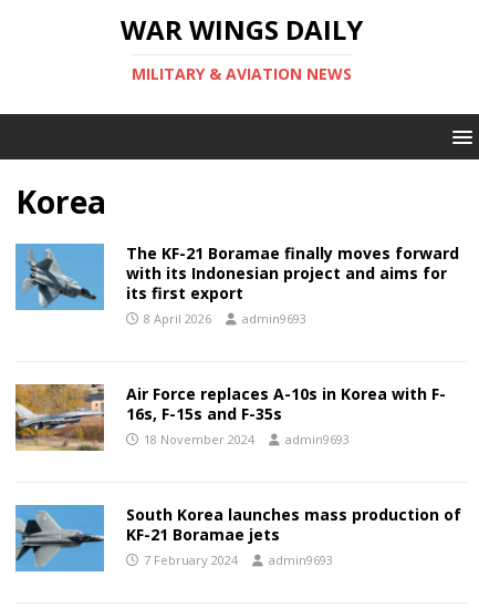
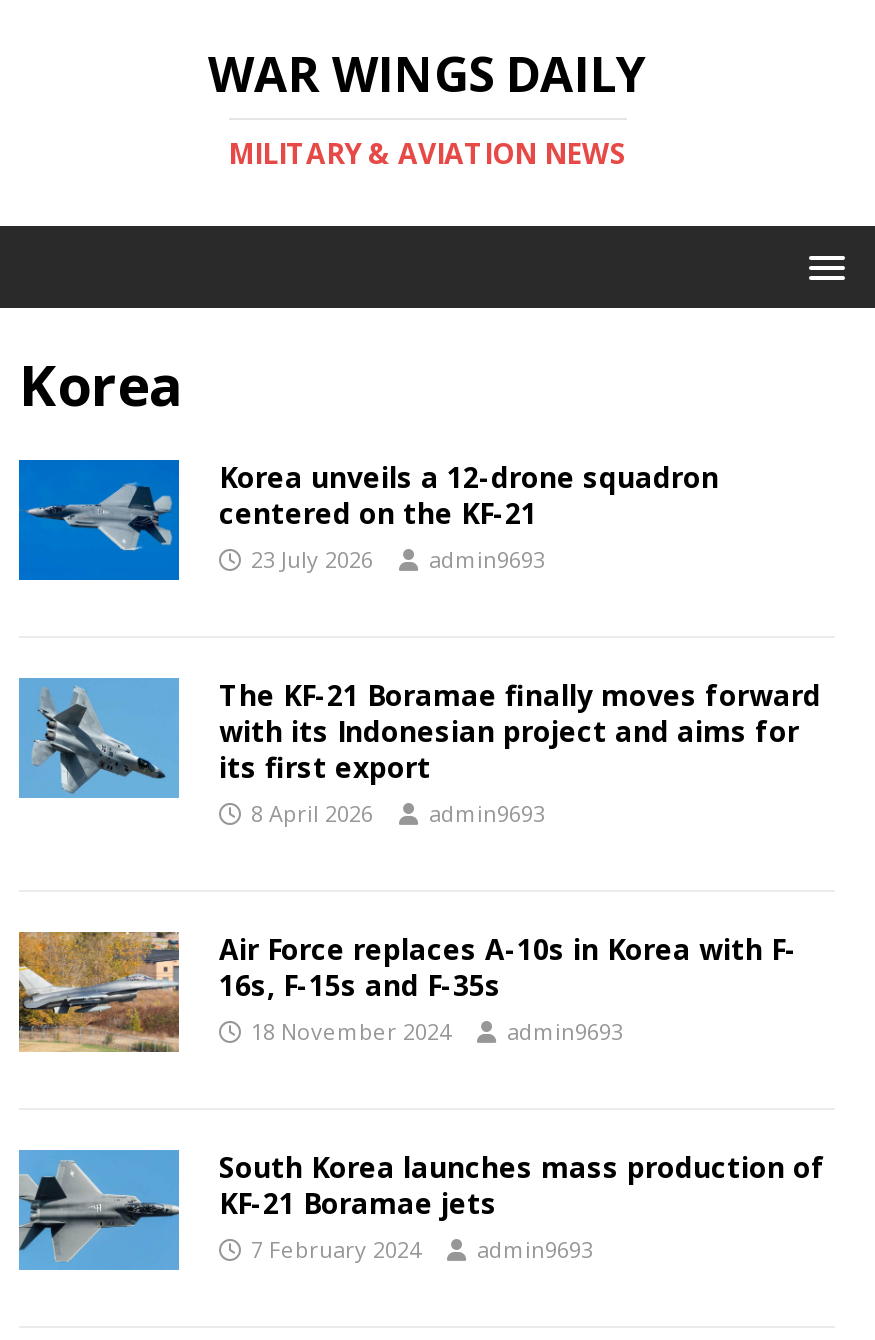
+ [image]
+ Korea unveils a 12-drone squadron
+ centered on the KF-21
+ 23 July 2026
+ admin9693
